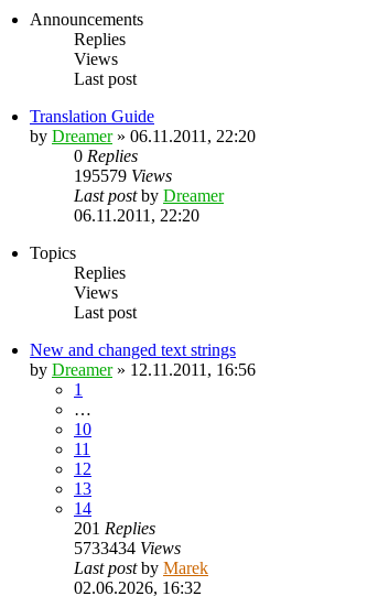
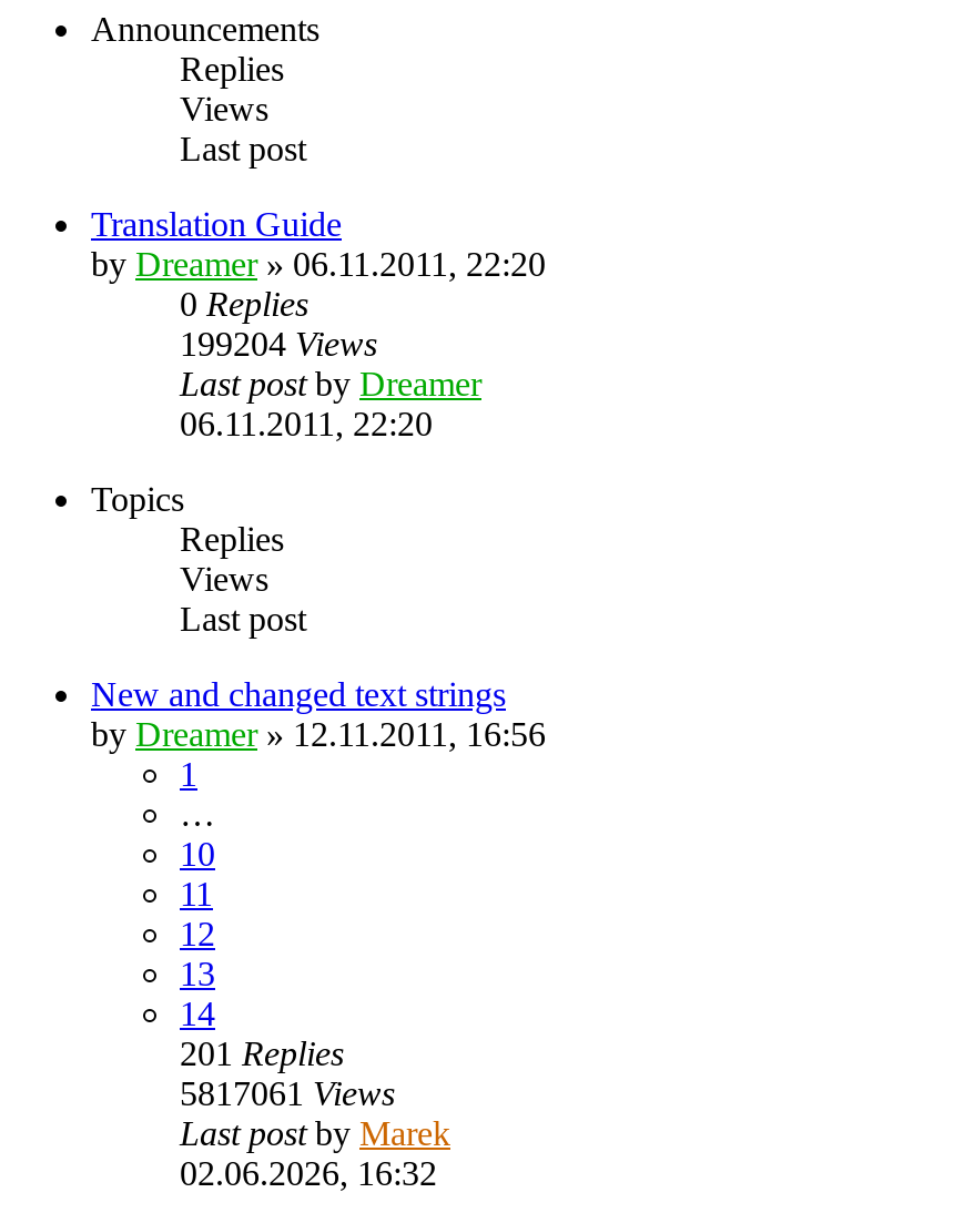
- 195579 Views
+ 199204 Views

- 5733434 Views
+ 5817061 Views
